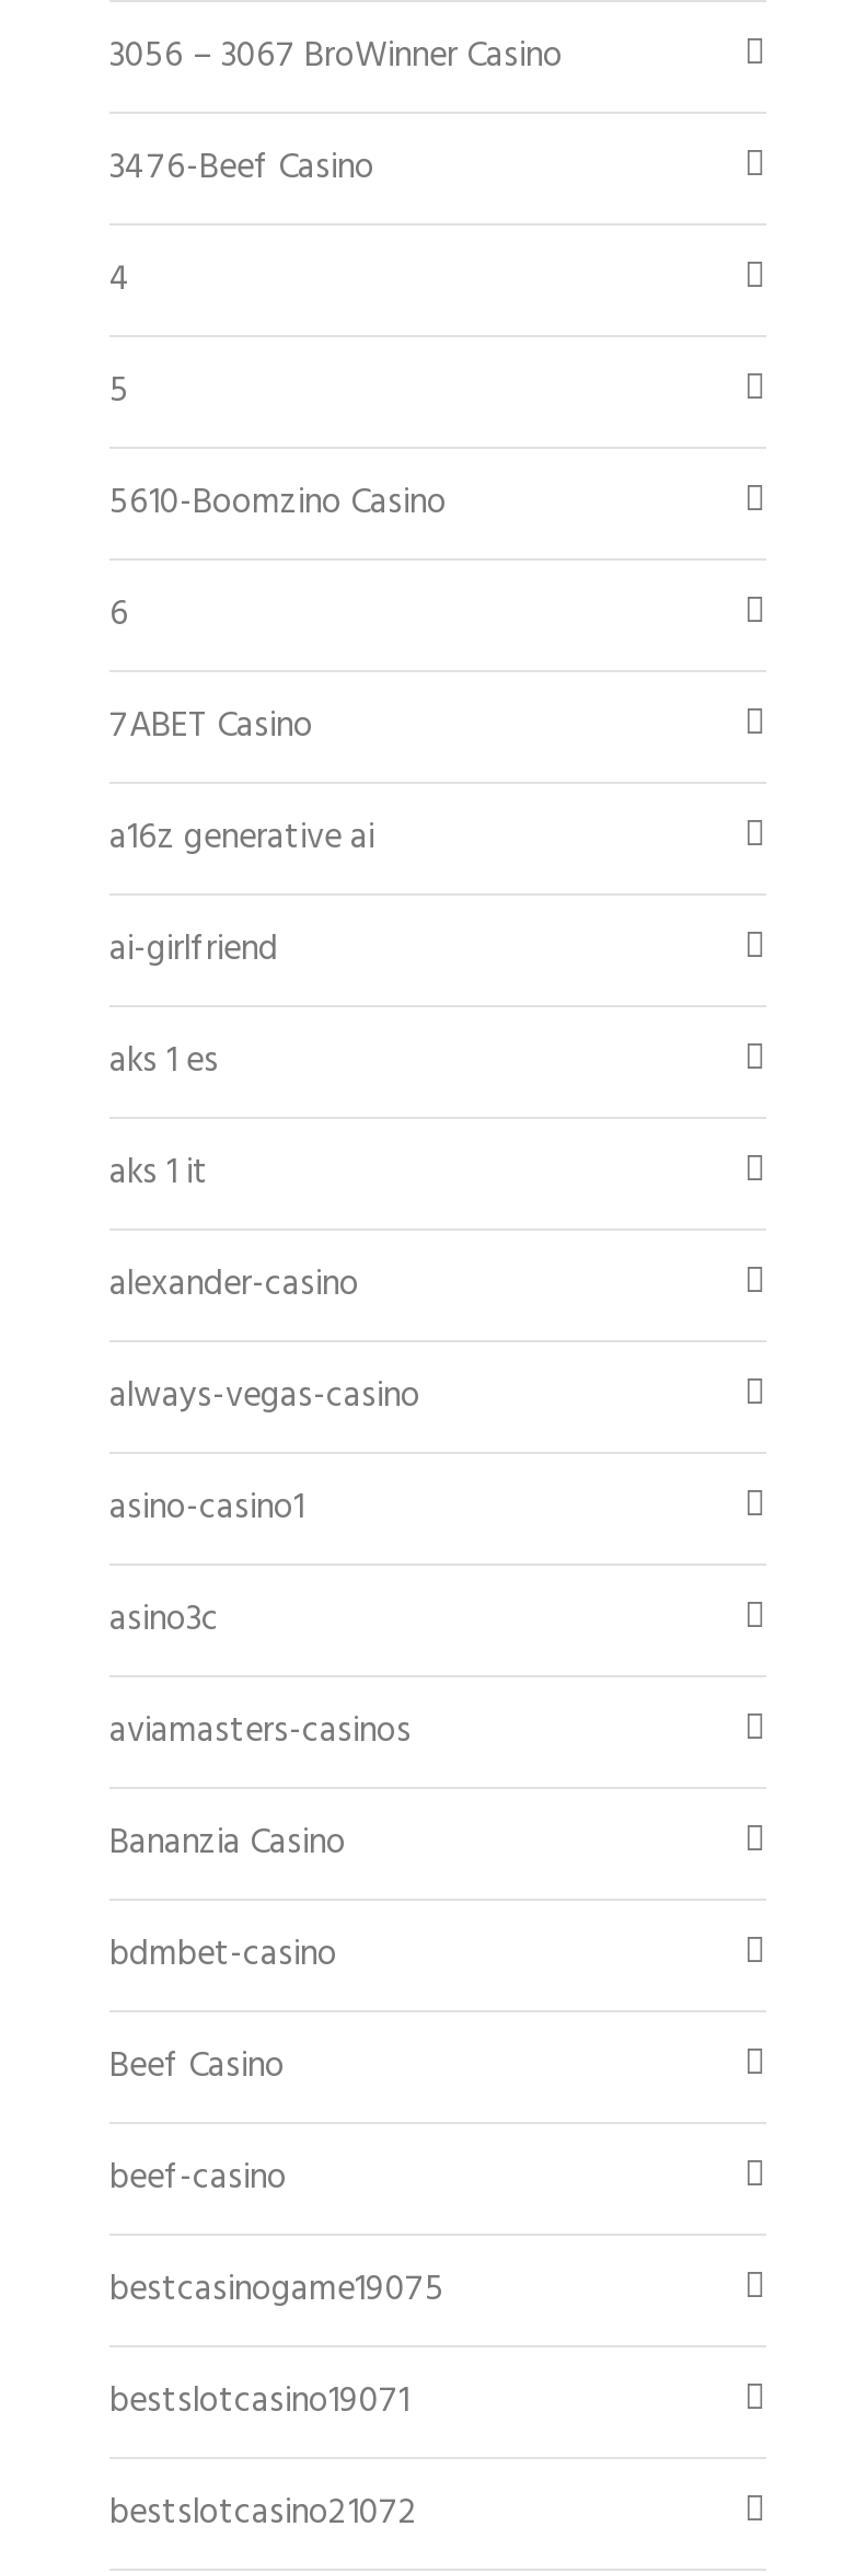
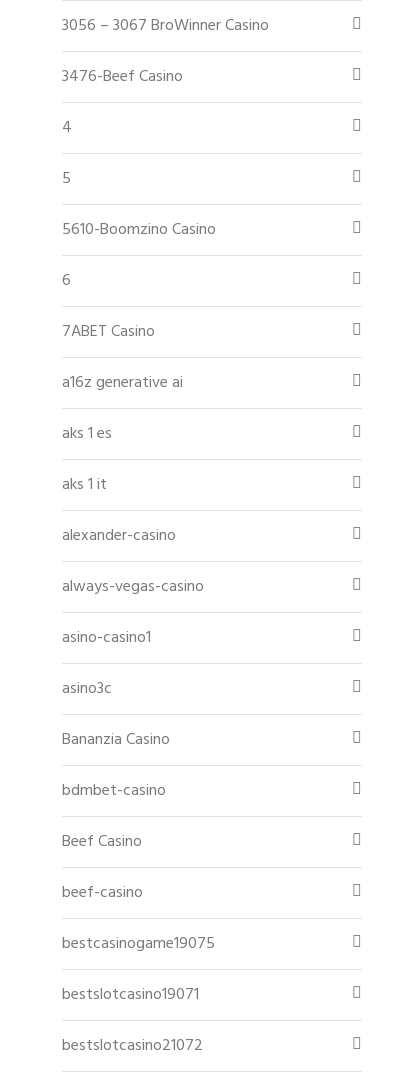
- ai-girlfriend

- aviamasters-casinos
